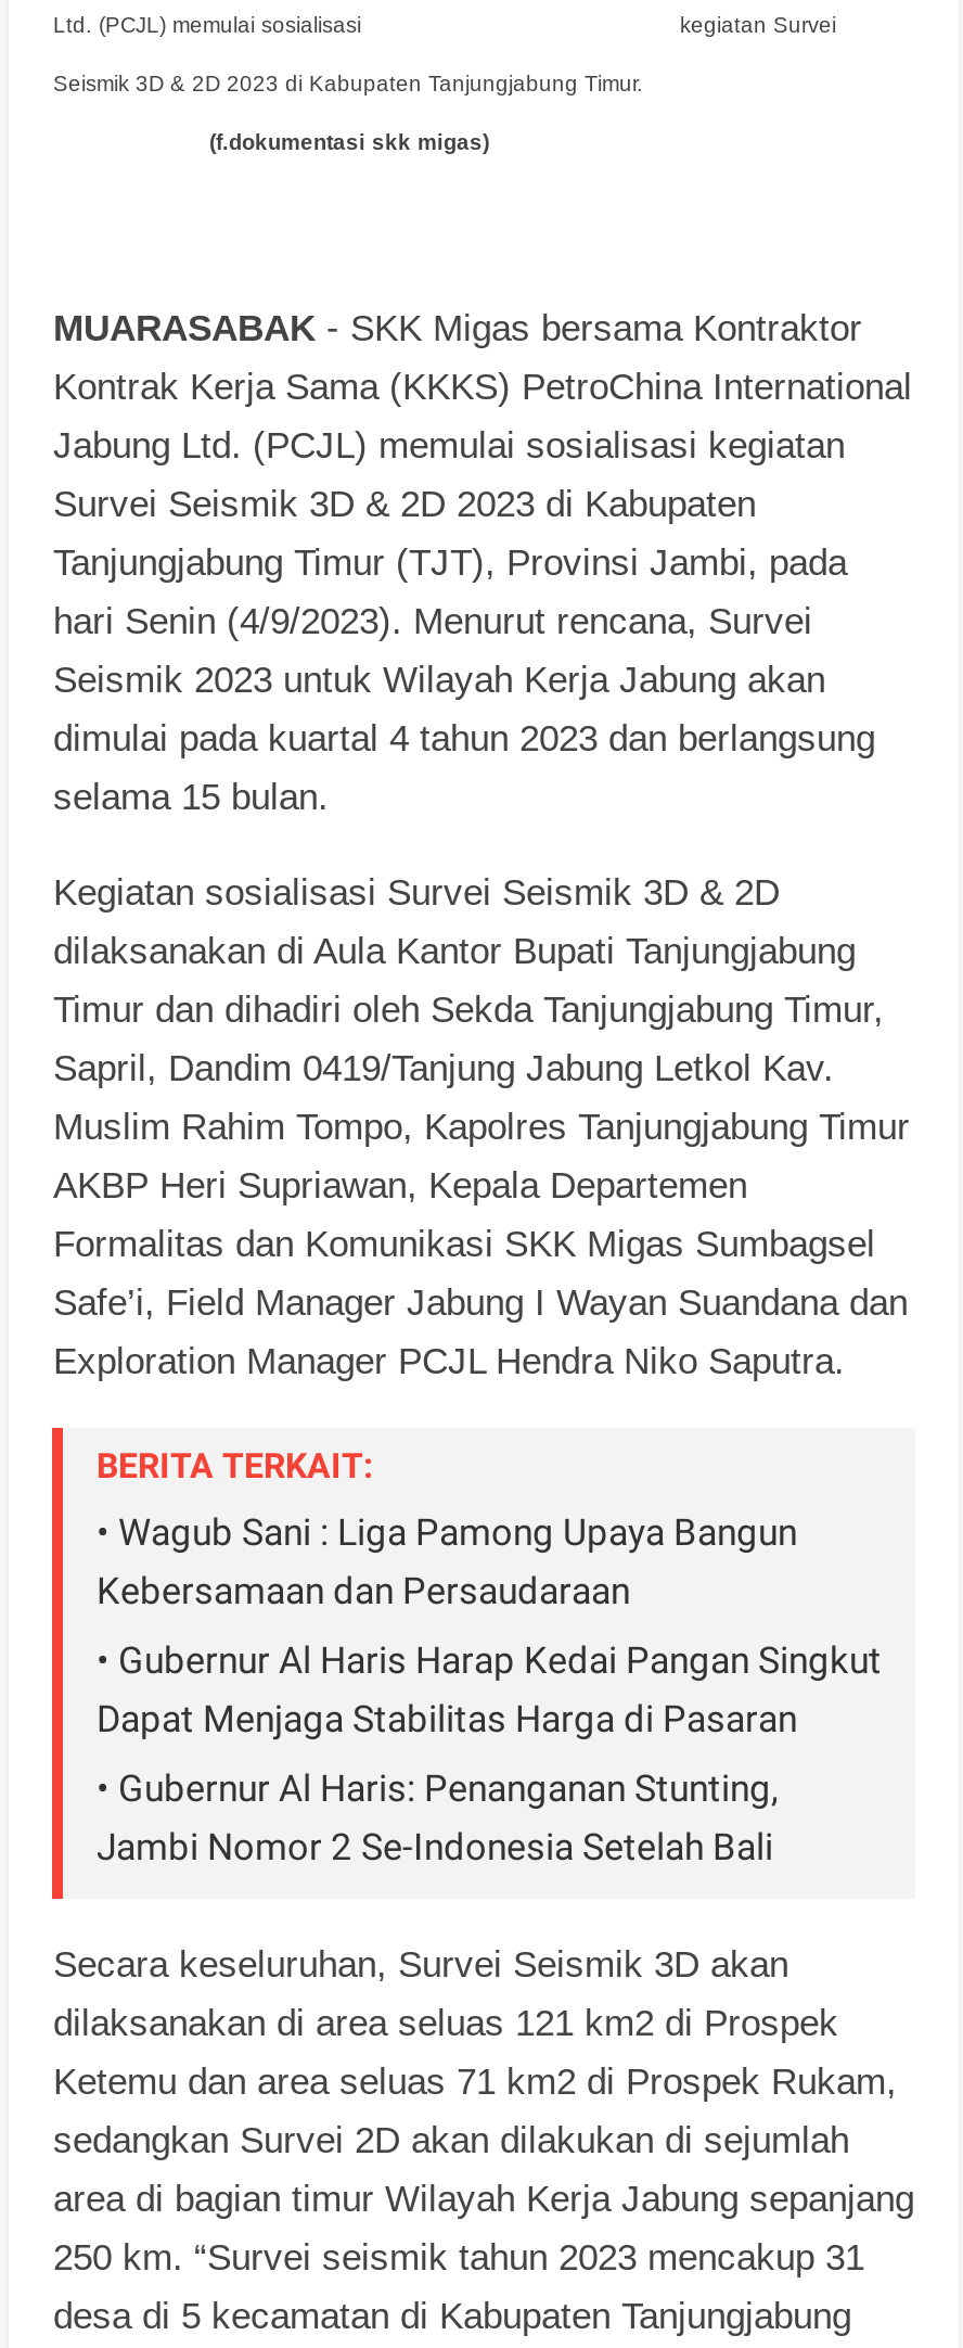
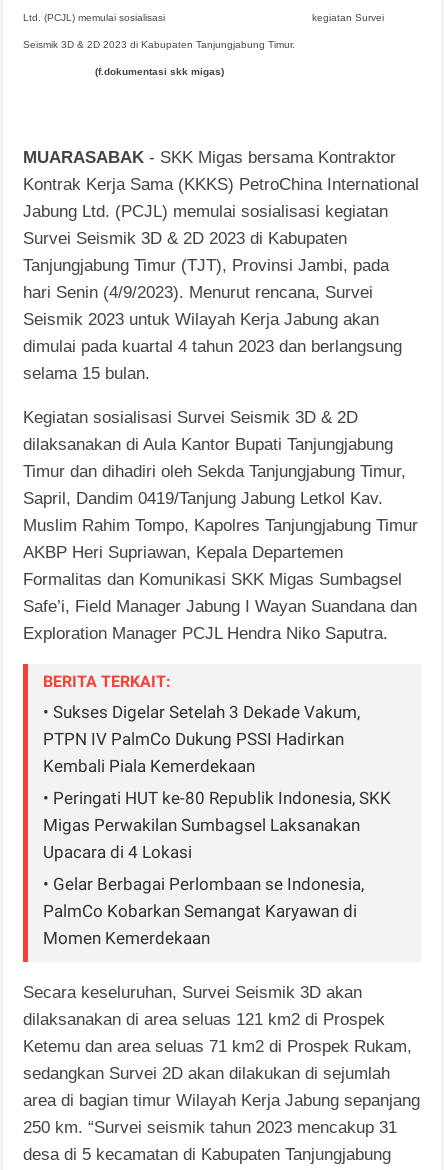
- • Wagub Sani : Liga Pamong Upaya Bangun
- Kebersamaan dan Persaudaraan
+ • Sukses Digelar Setelah 3 Dekade Vakum,
+ PTPN IV PalmCo Dukung PSSI Hadirkan
+ Kembali Piala Kemerdekaan

- • Gubernur Al Haris Harap Kedai Pangan Singkut
- Dapat Menjaga Stabilitas Harga di Pasaran
+ • Peringati HUT ke-80 Republik Indonesia, SKK
+ Migas Perwakilan Sumbagsel Laksanakan
+ Upacara di 4 Lokasi

- • Gubernur Al Haris: Penanganan Stunting,
- Jambi Nomor 2 Se-Indonesia Setelah Bali
+ • Gelar Berbagai Perlombaan se Indonesia,
+ PalmCo Kobarkan Semangat Karyawan di
+ Momen Kemerdekaan
